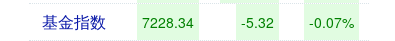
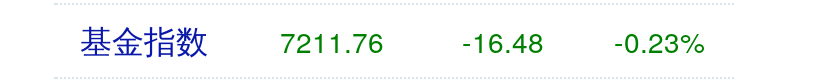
- 7228.34
+ 7211.76

- -5.32
+ -16.48

- -0.07%
+ -0.23%
